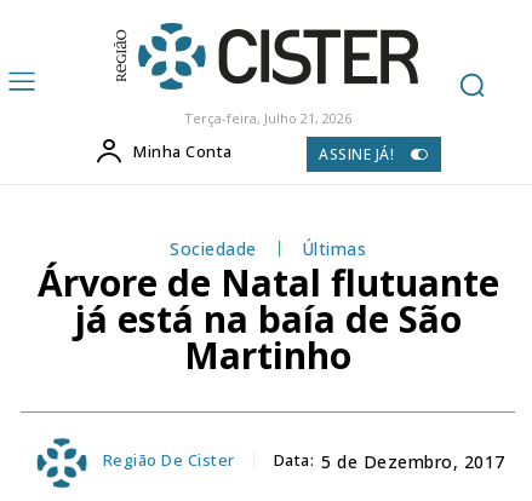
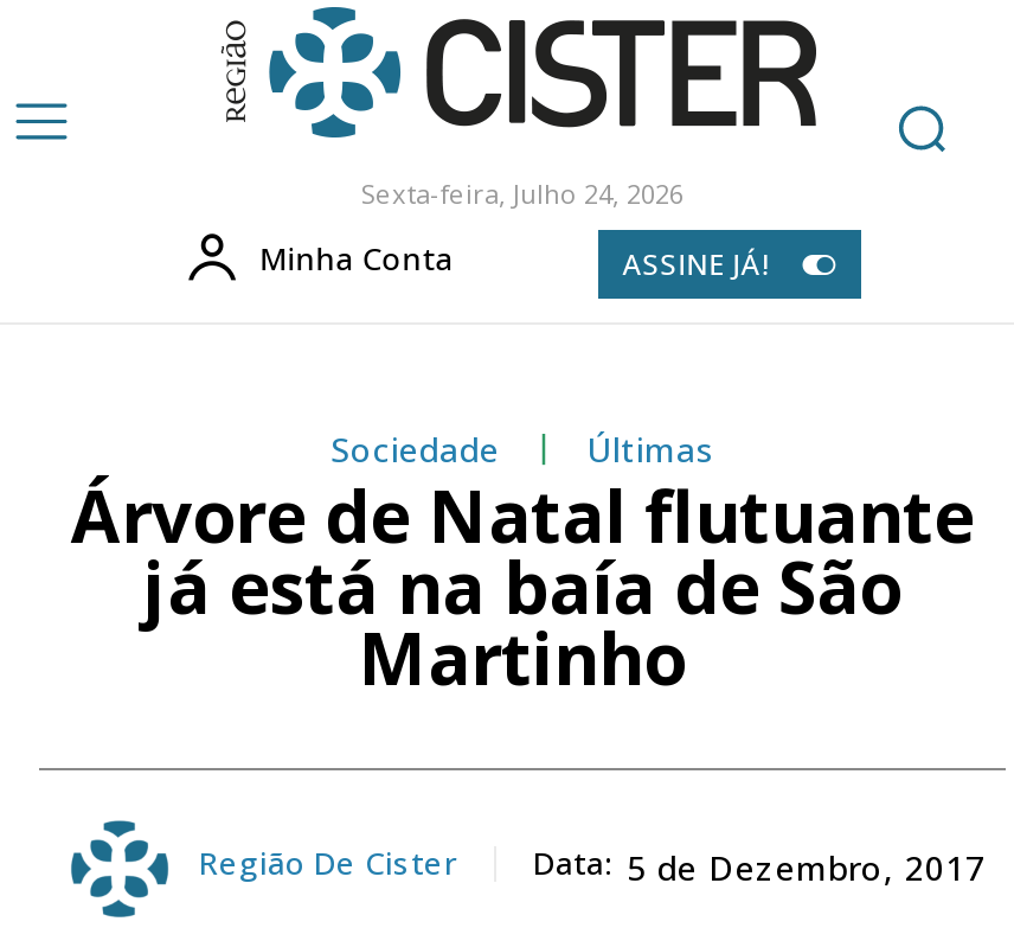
- Terça-feira, Julho 21, 2026
+ Sexta-feira, Julho 24, 2026
